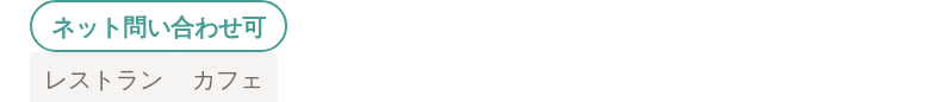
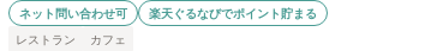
+ 楽天ぐるなびでポイント貯まる
